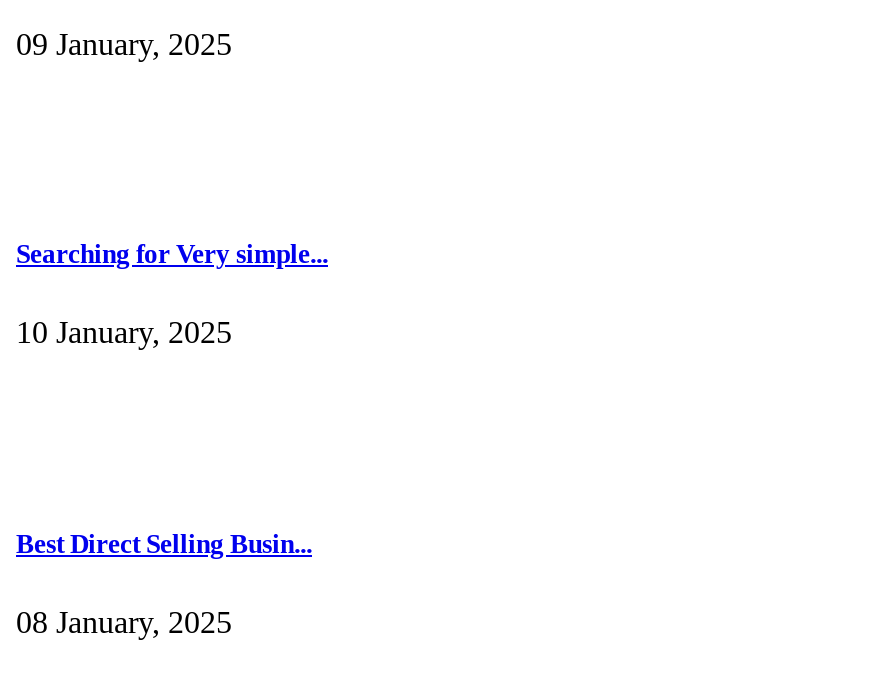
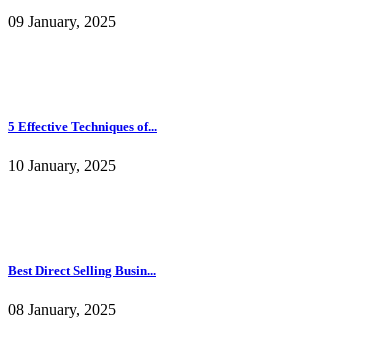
- Searching for Very simple...
+ 5 Effective Techniques of...
